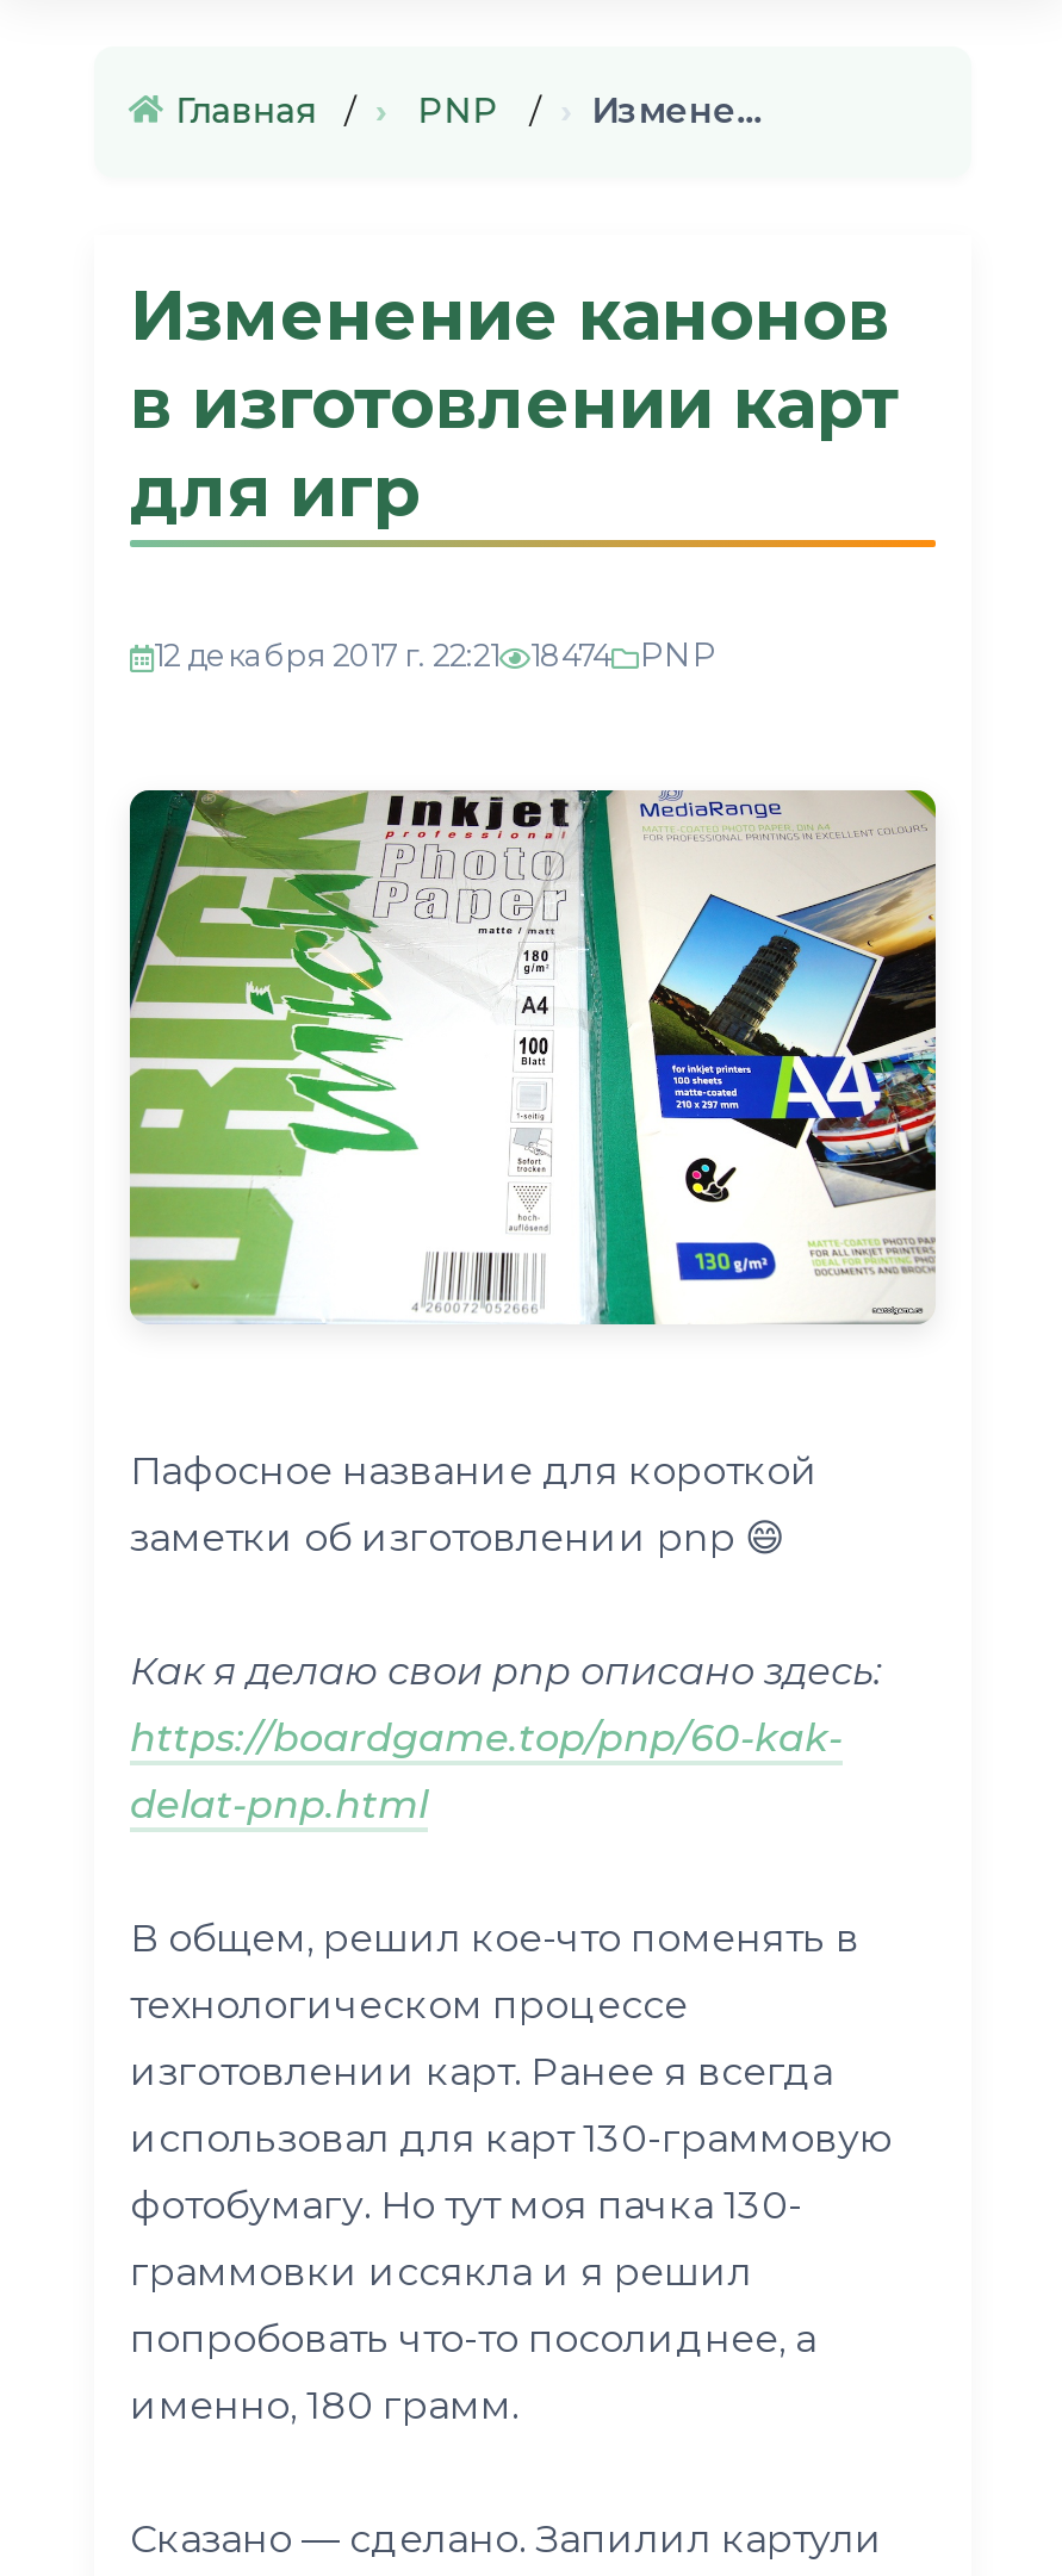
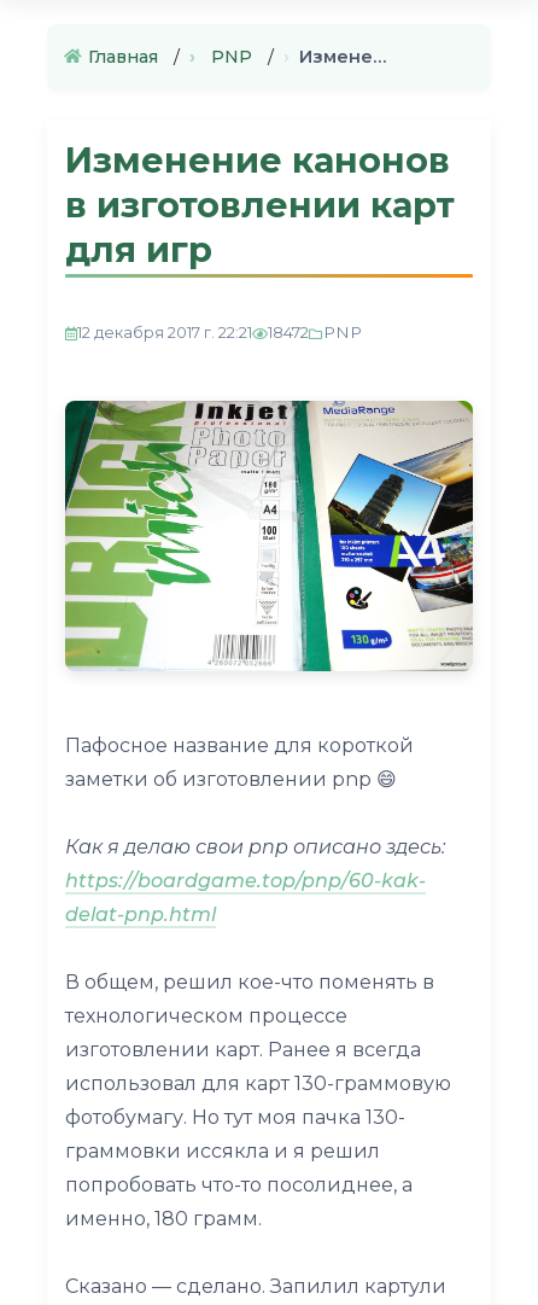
- 18474
+ 18472
